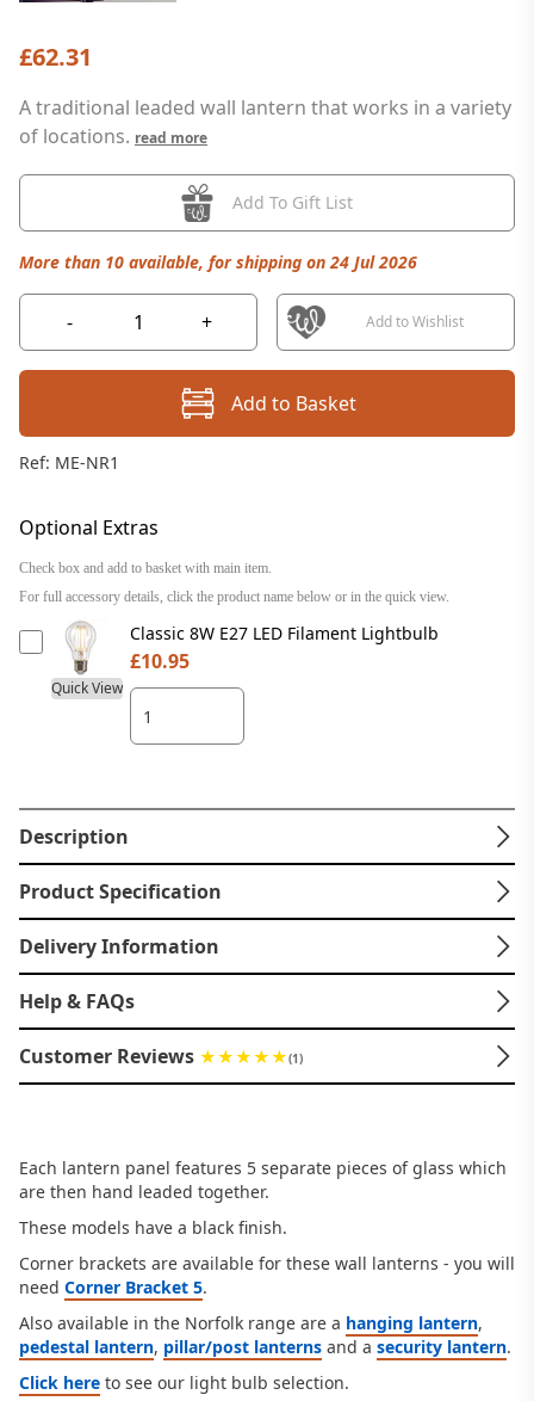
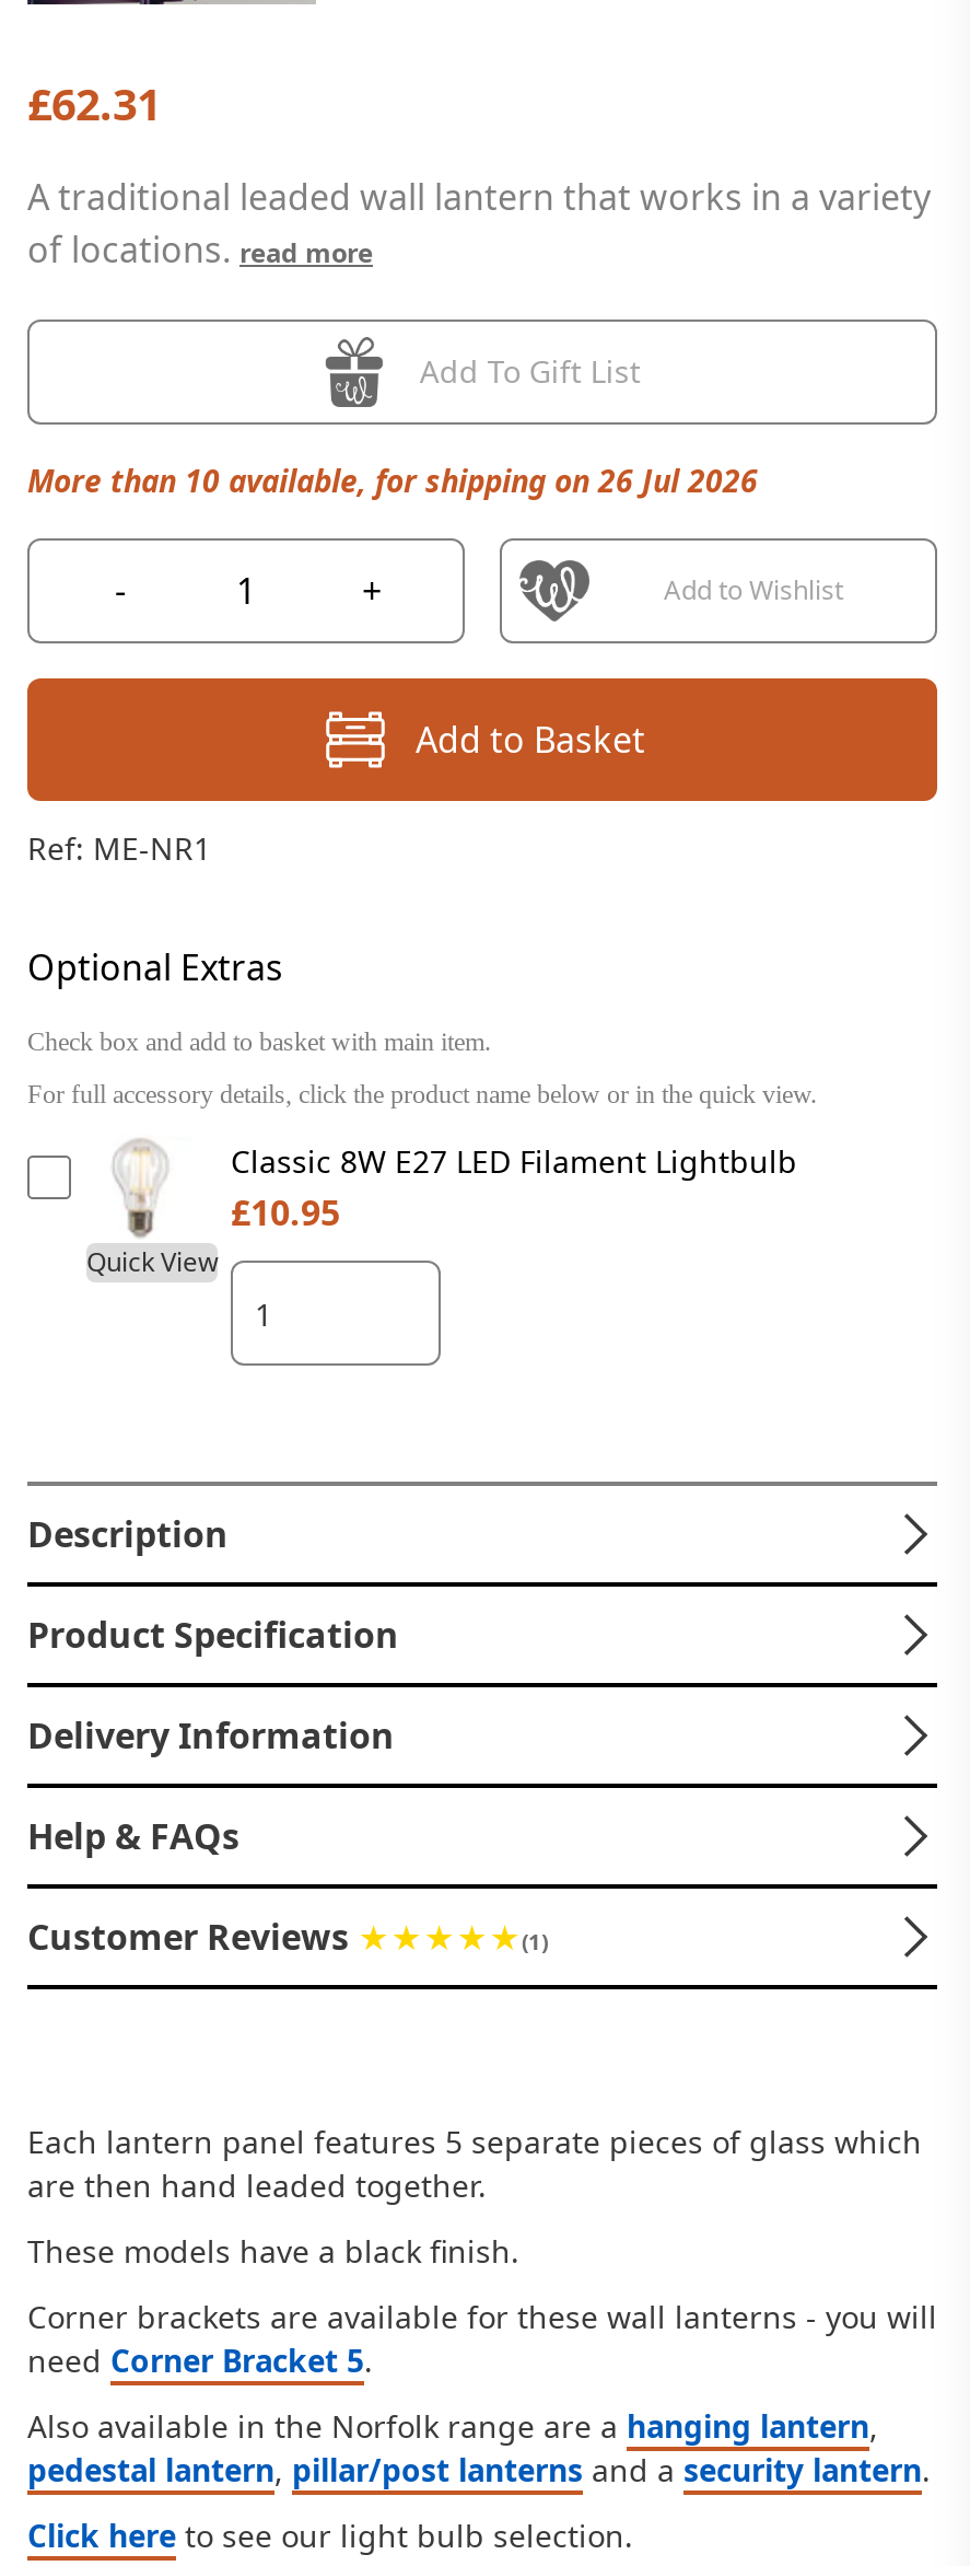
- More than 10 available, for shipping on 24 Jul 2026
+ More than 10 available, for shipping on 26 Jul 2026
